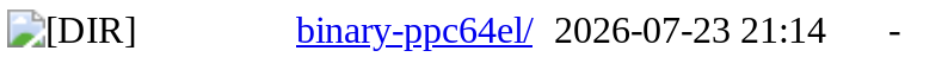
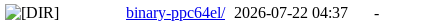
- binary-ppc64el/ 2026-07-23 21:14
+ binary-ppc64el/ 2026-07-22 04:37
